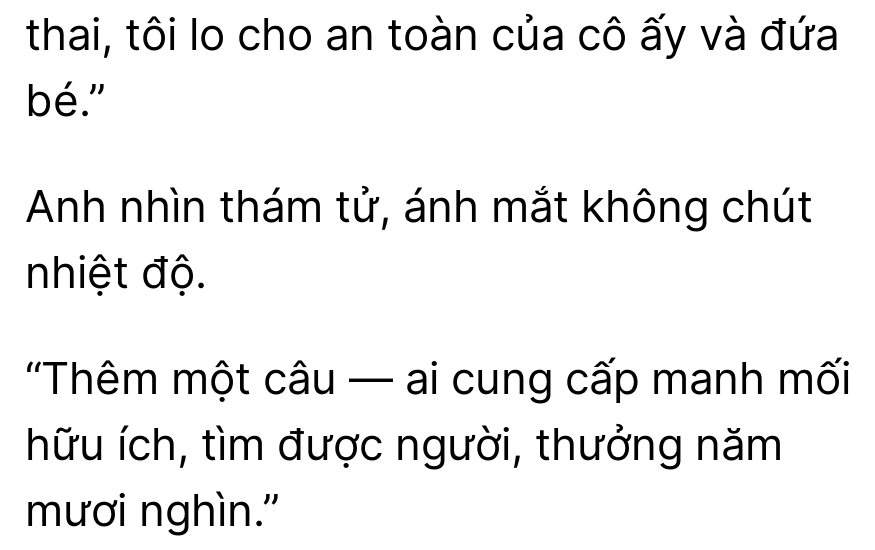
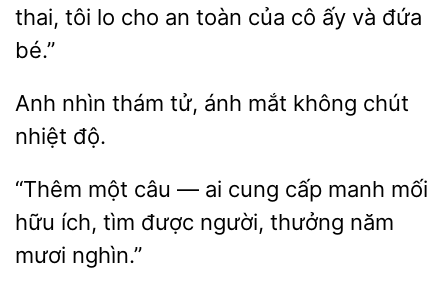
- nhìn thám
- ánh mắt không
- nhiệt độ.
+ Anh
+ thám tử, ánh mắt không chút

- “Thêm một câu —
- cung cấp manh mối
- hữu ích, tìm được người, thưởng
+ “Thêm một câu — ai cung cấp manh mối
+ hữu ích,
+ người, thưởng năm
